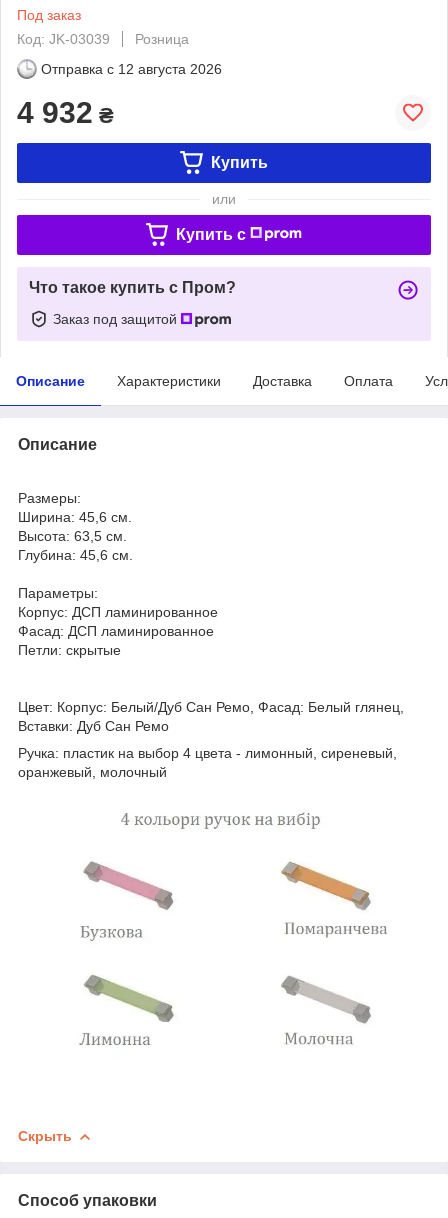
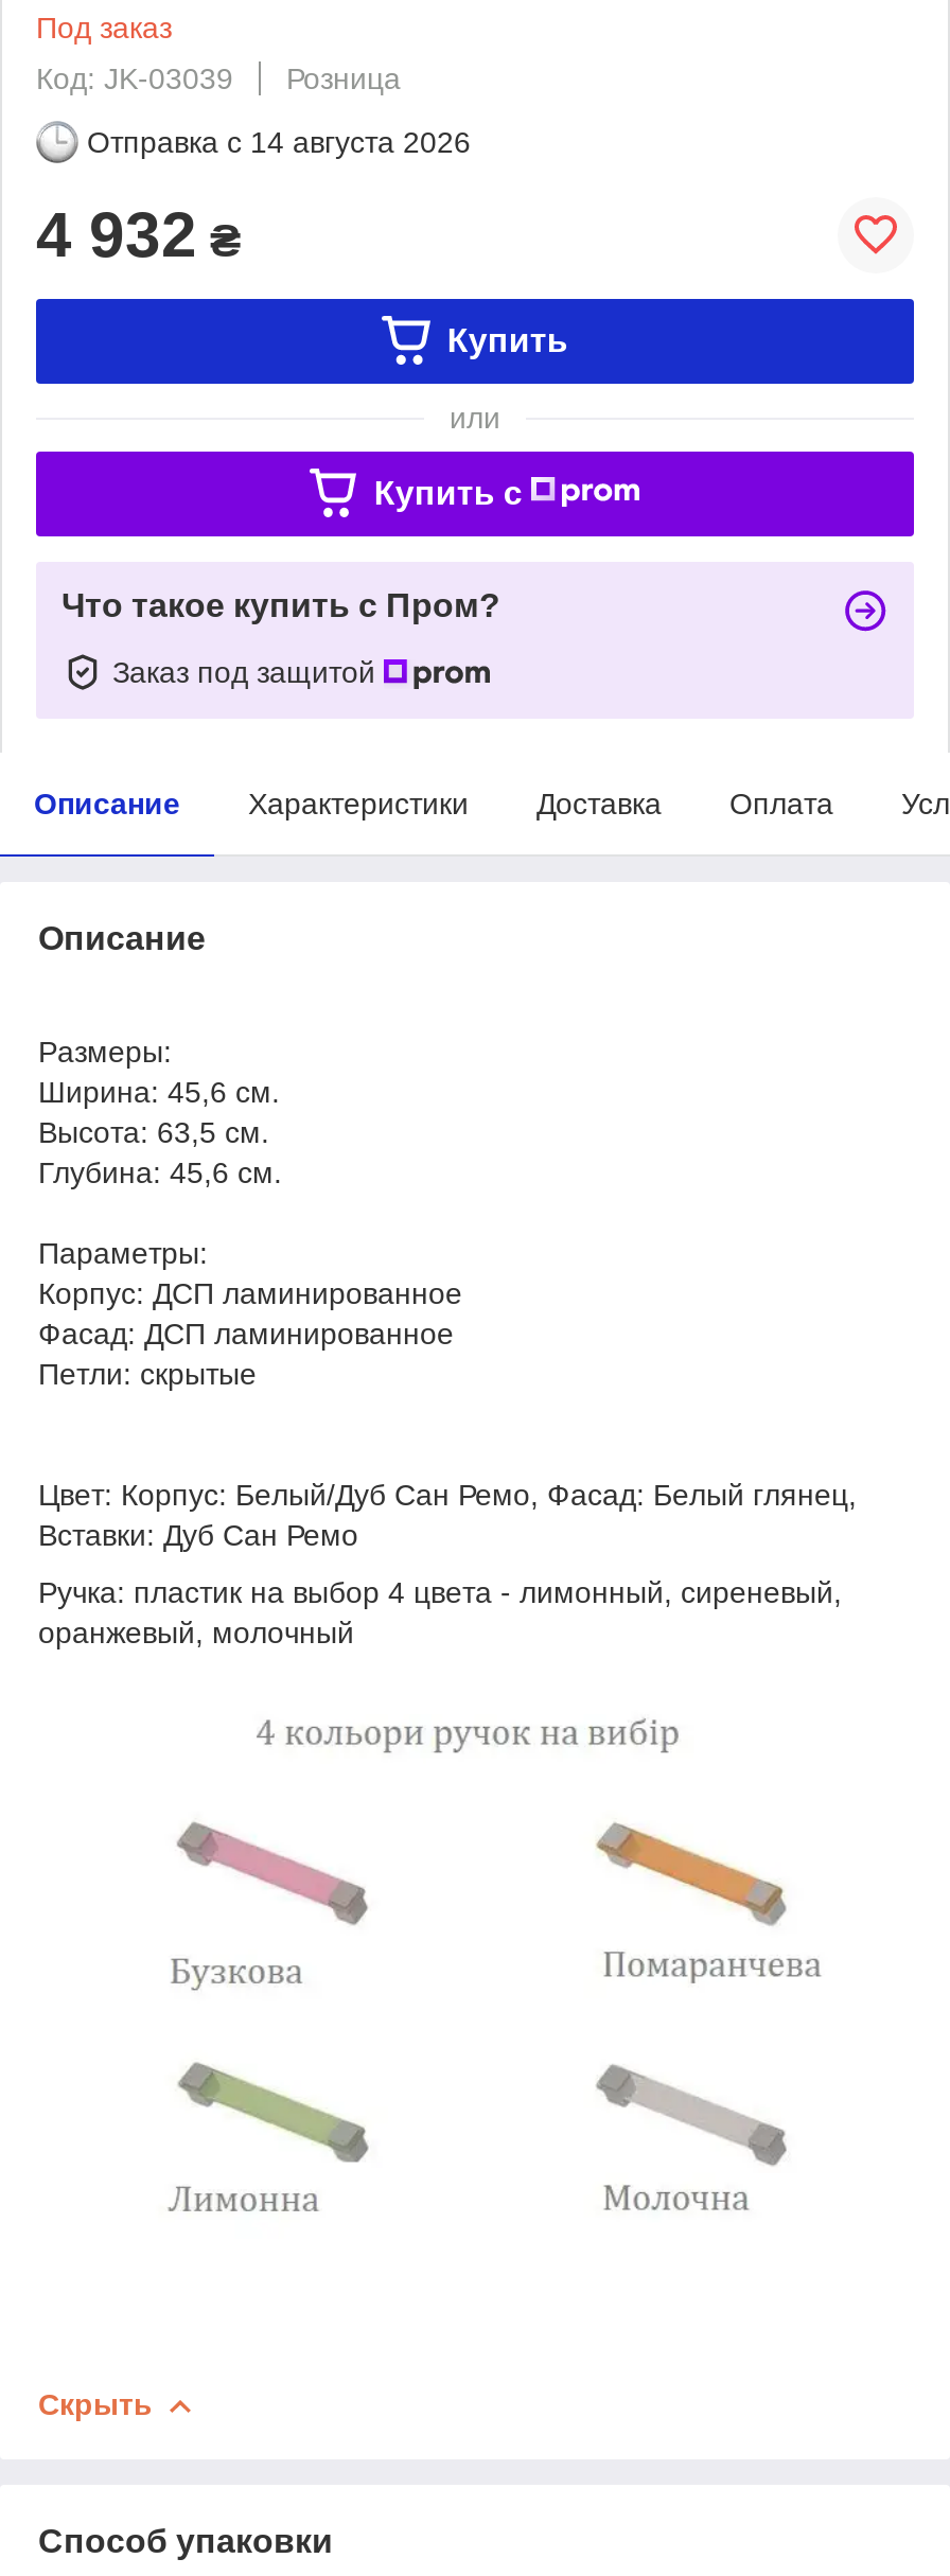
- Отправка с 12 августа 2026
+ Отправка с 14 августа 2026
